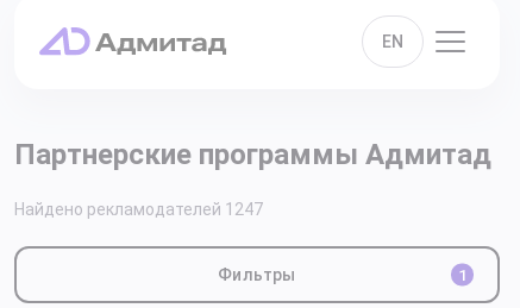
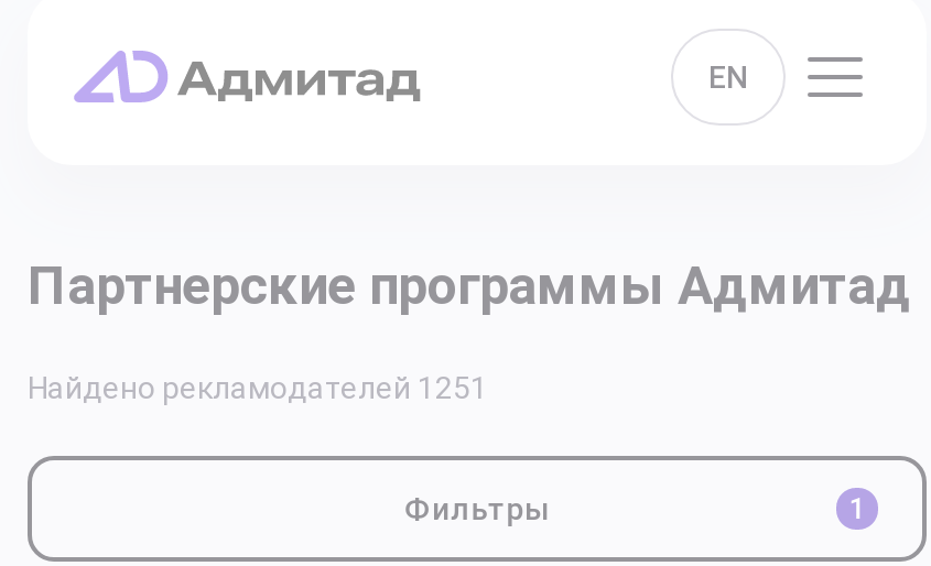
- Найдено рекламодателей 1247
+ Найдено рекламодателей 1251
